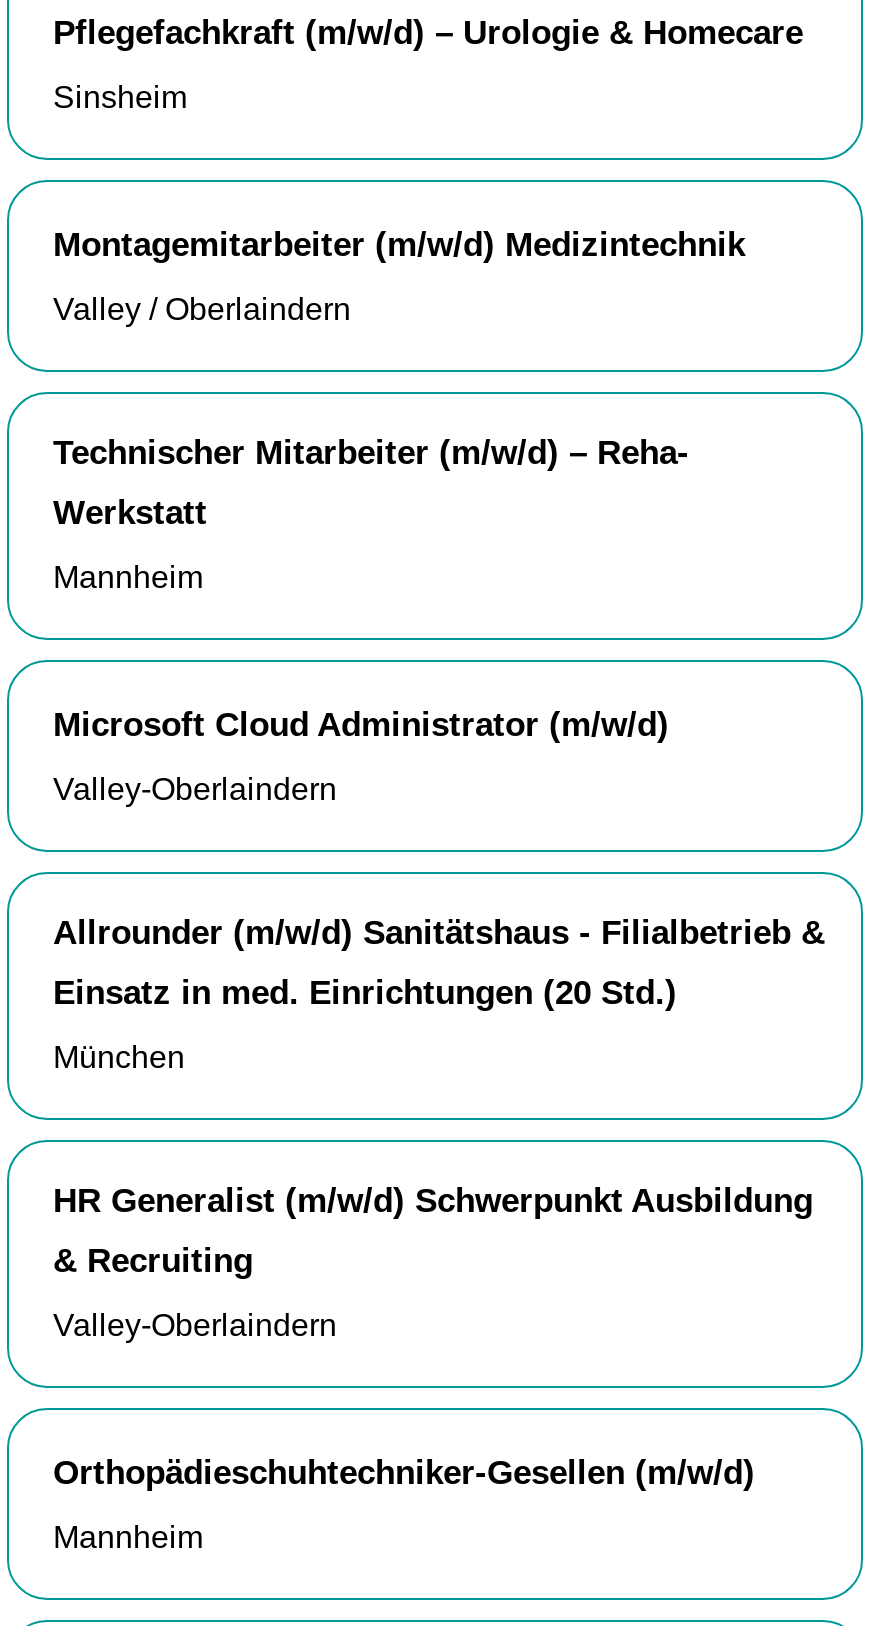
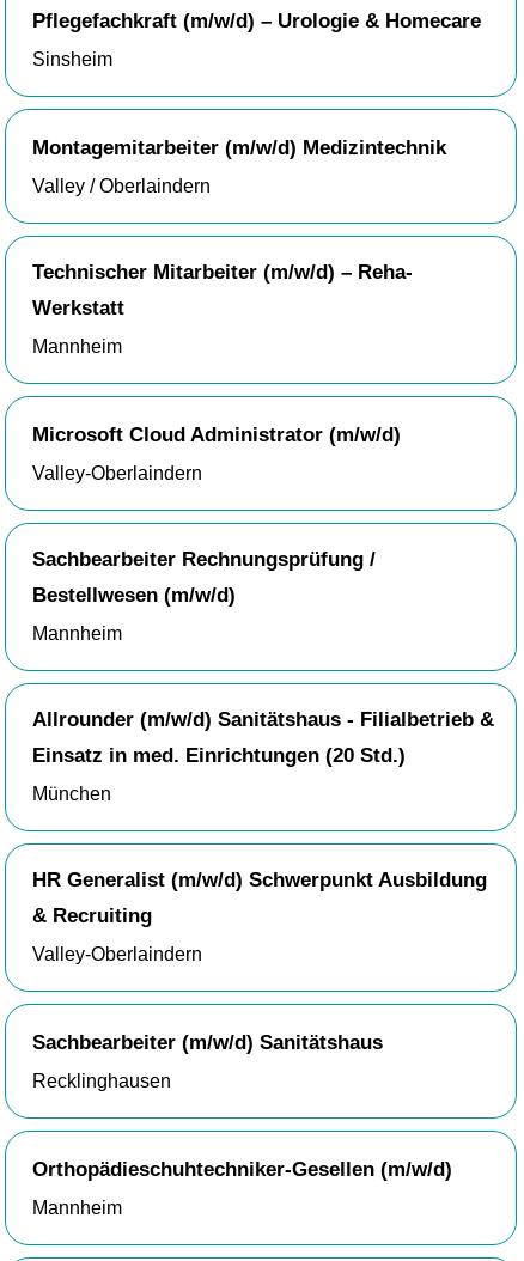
+ Sachbearbeiter Rechnungsprüfung /
+ Bestellwesen (m/w/d)
+ Mannheim

+ Sachbearbeiter (m/w/d) Sanitätshaus
+ Recklinghausen
